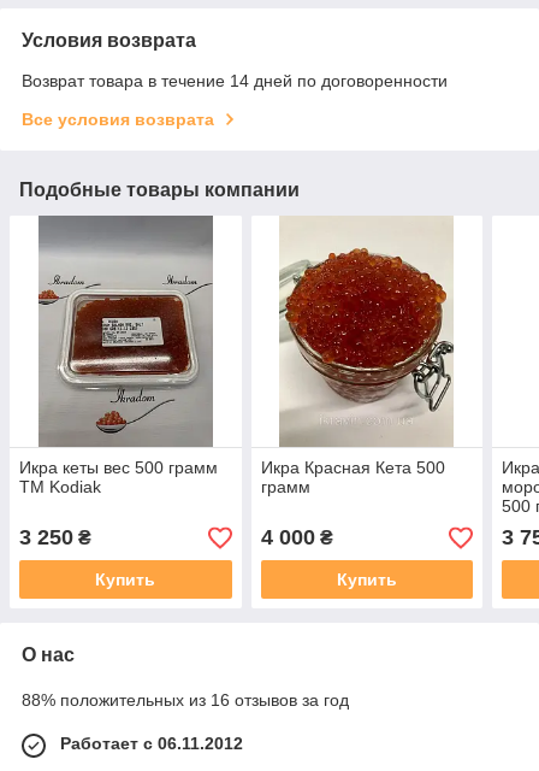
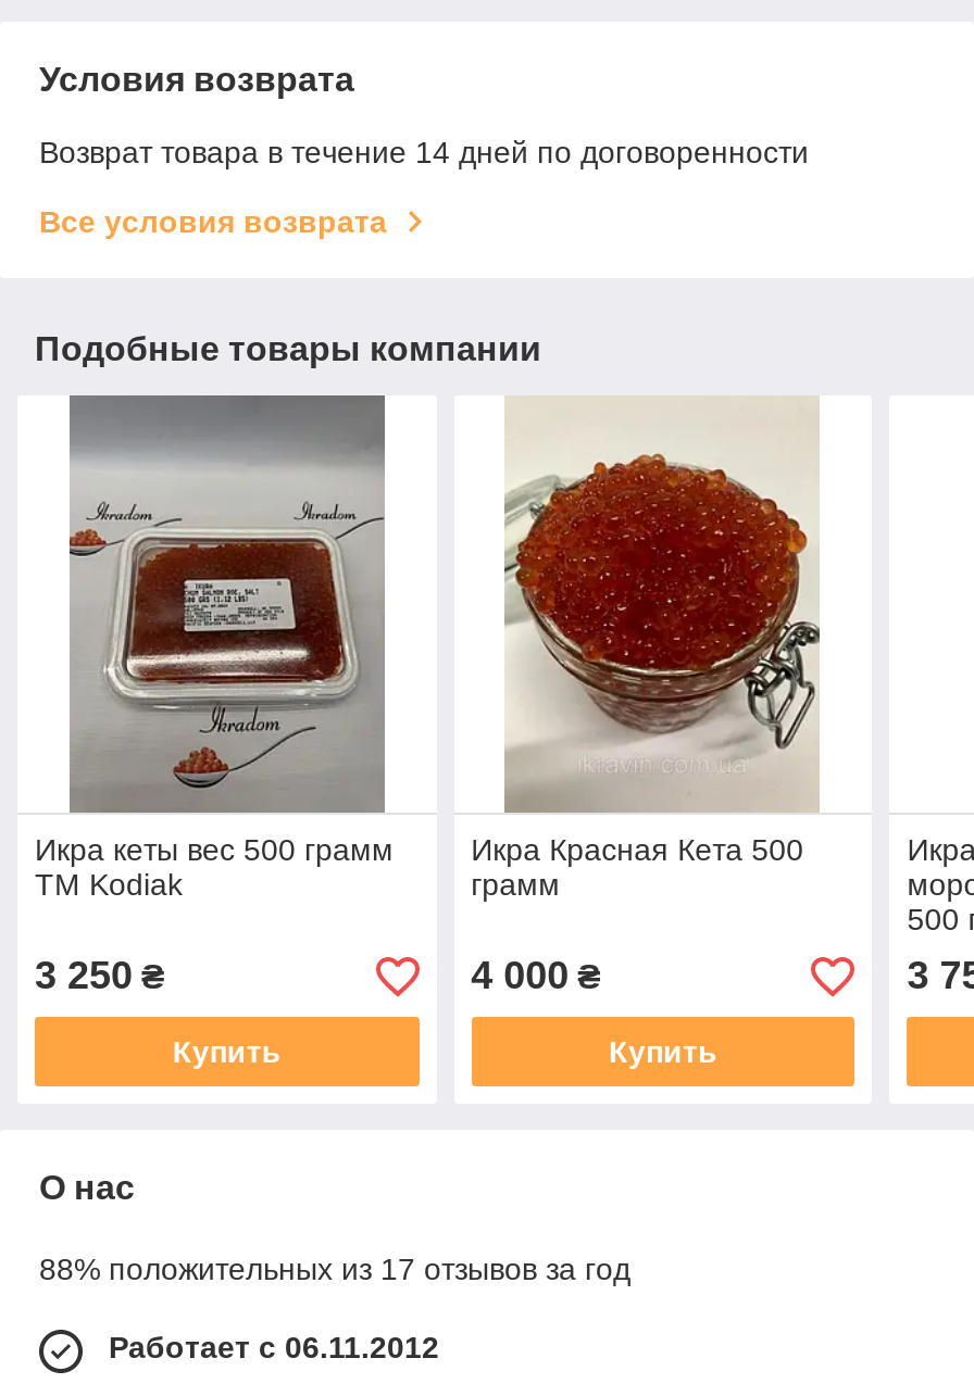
- 88% положительных из 16 отзывов за год
+ 88% положительных из 17 отзывов за год
